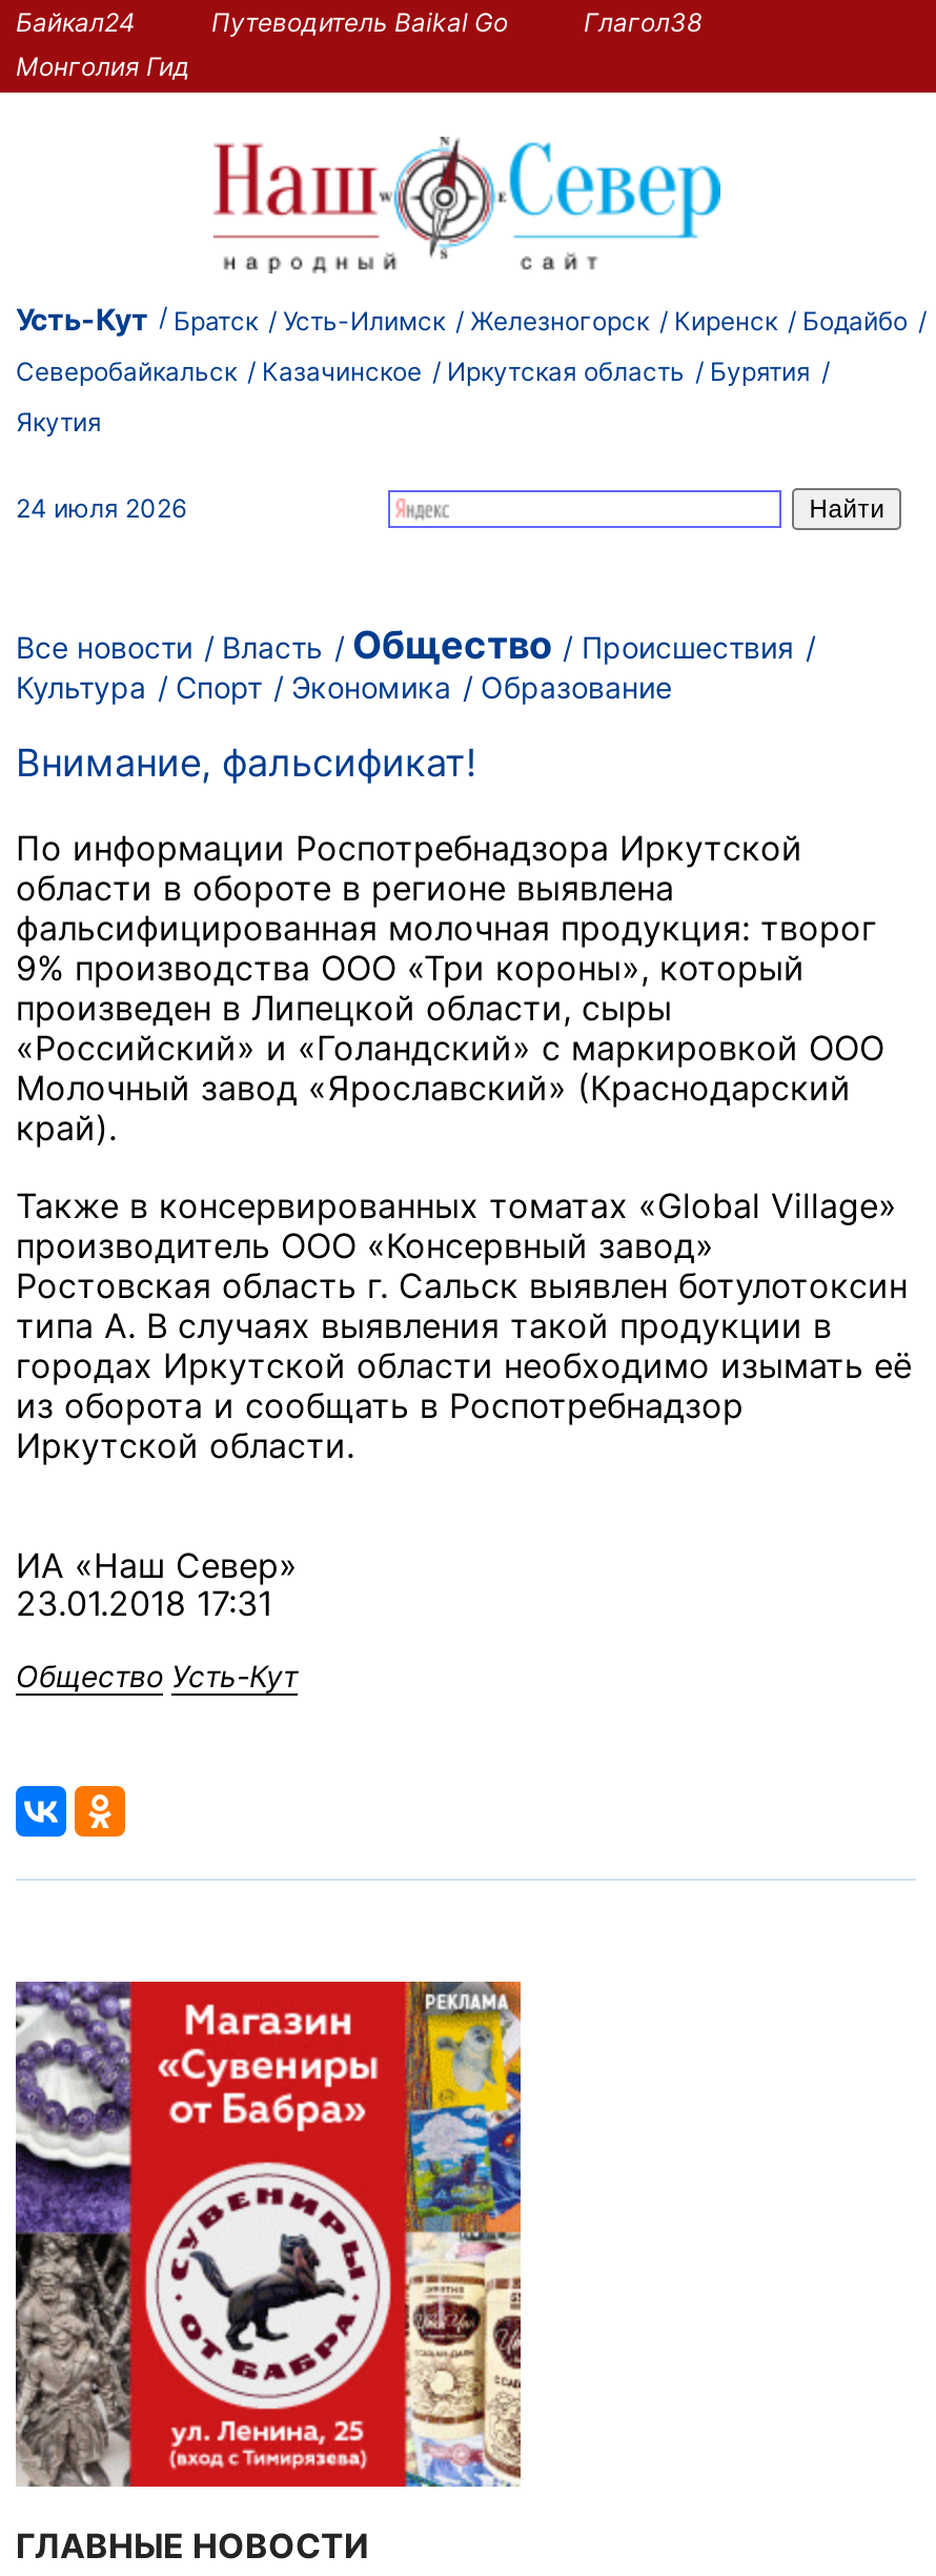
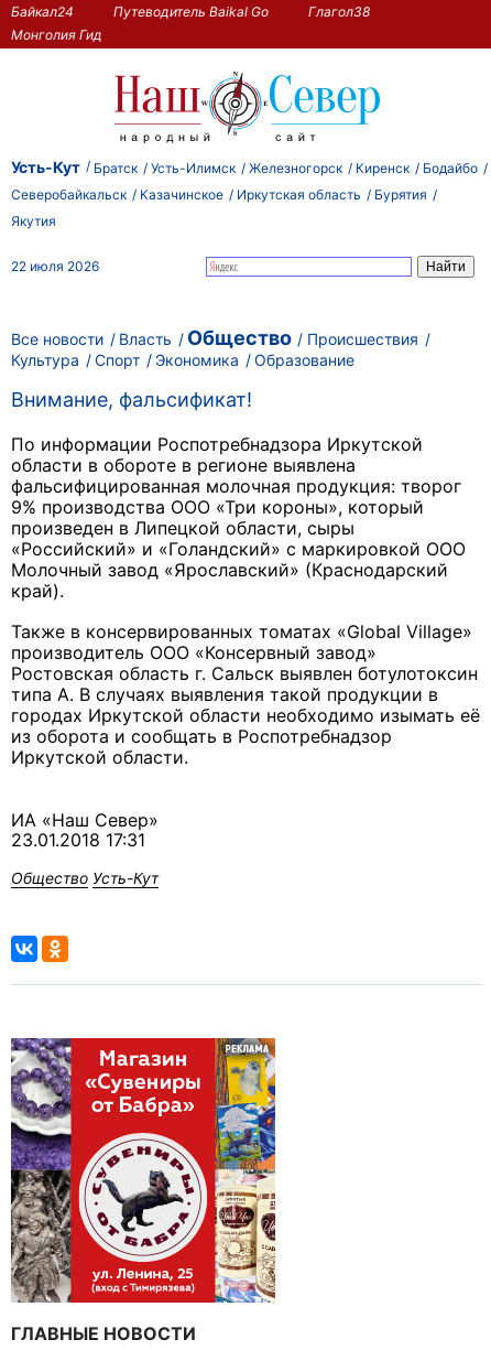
- 24 июля 2026
+ 22 июля 2026
